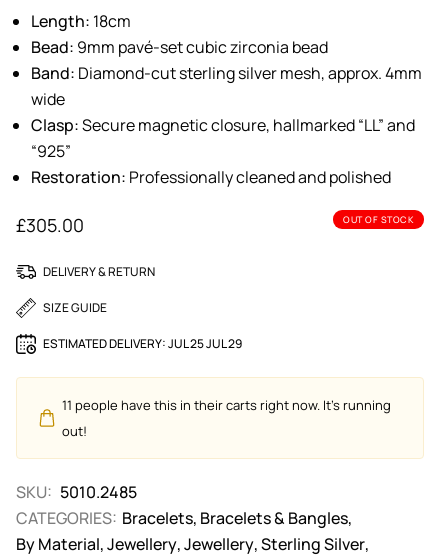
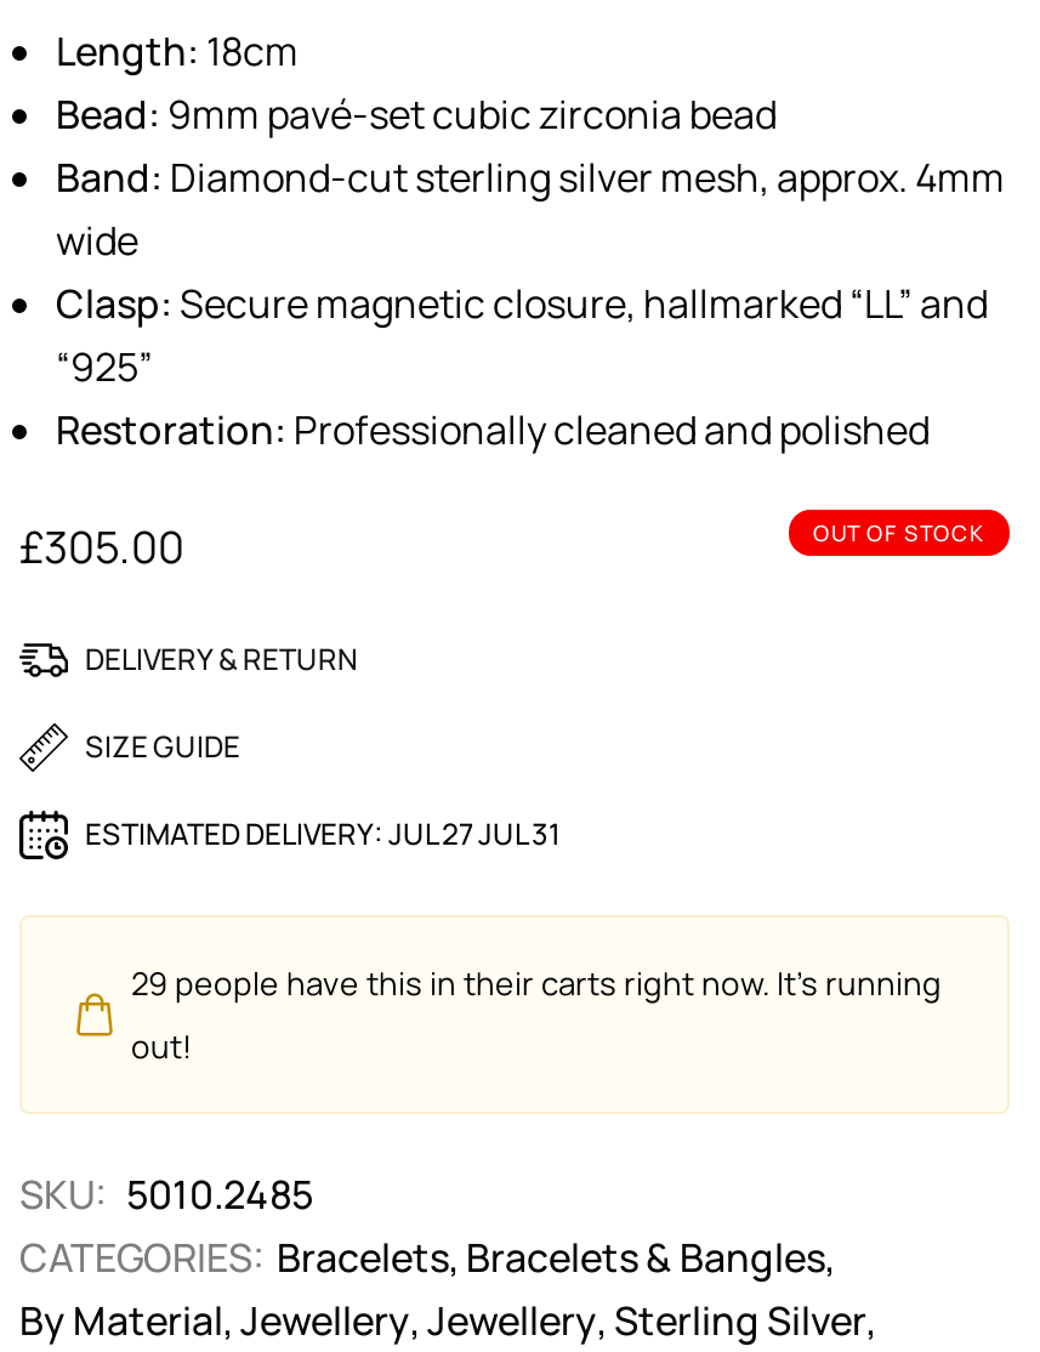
- ESTIMATED DELIVERY: JUL 25 JUL 29
+ ESTIMATED DELIVERY: JUL 27 JUL 31

- 11 people have this in their carts right now. It's running
+ 29 people have this in their carts right now. It's running
